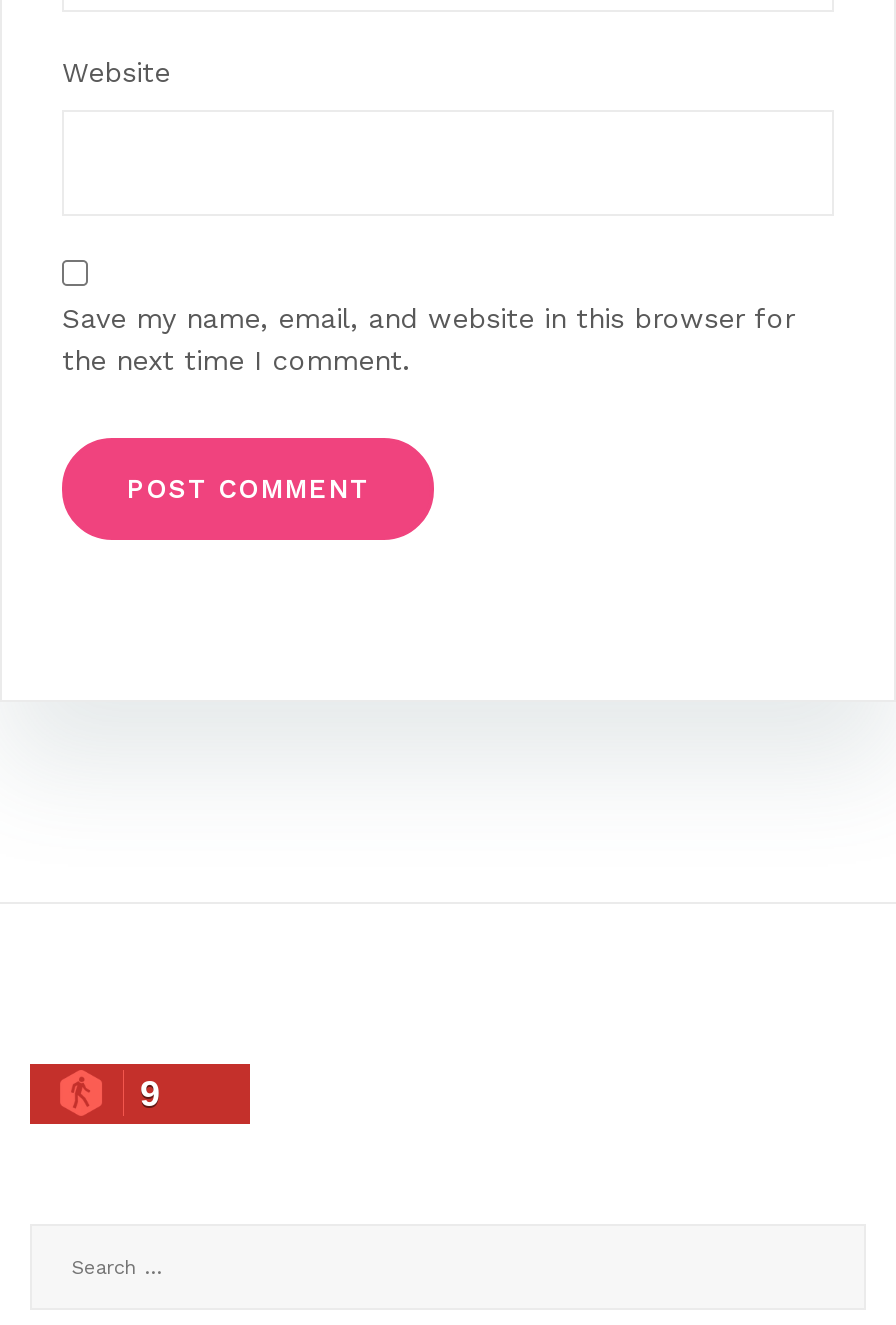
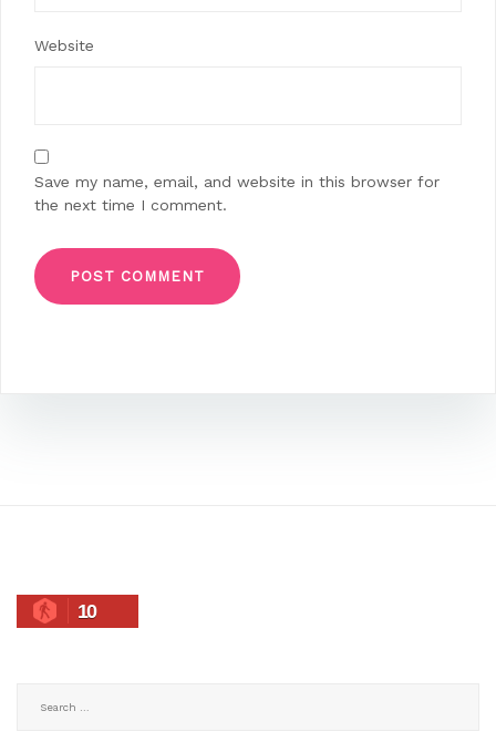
- 9
+ 10
